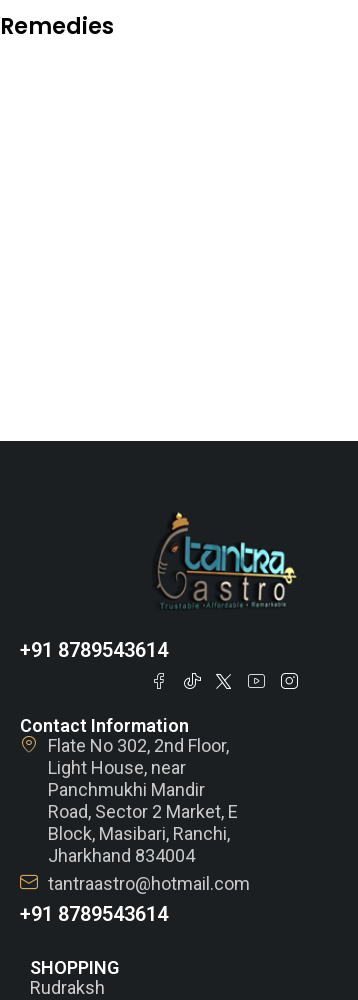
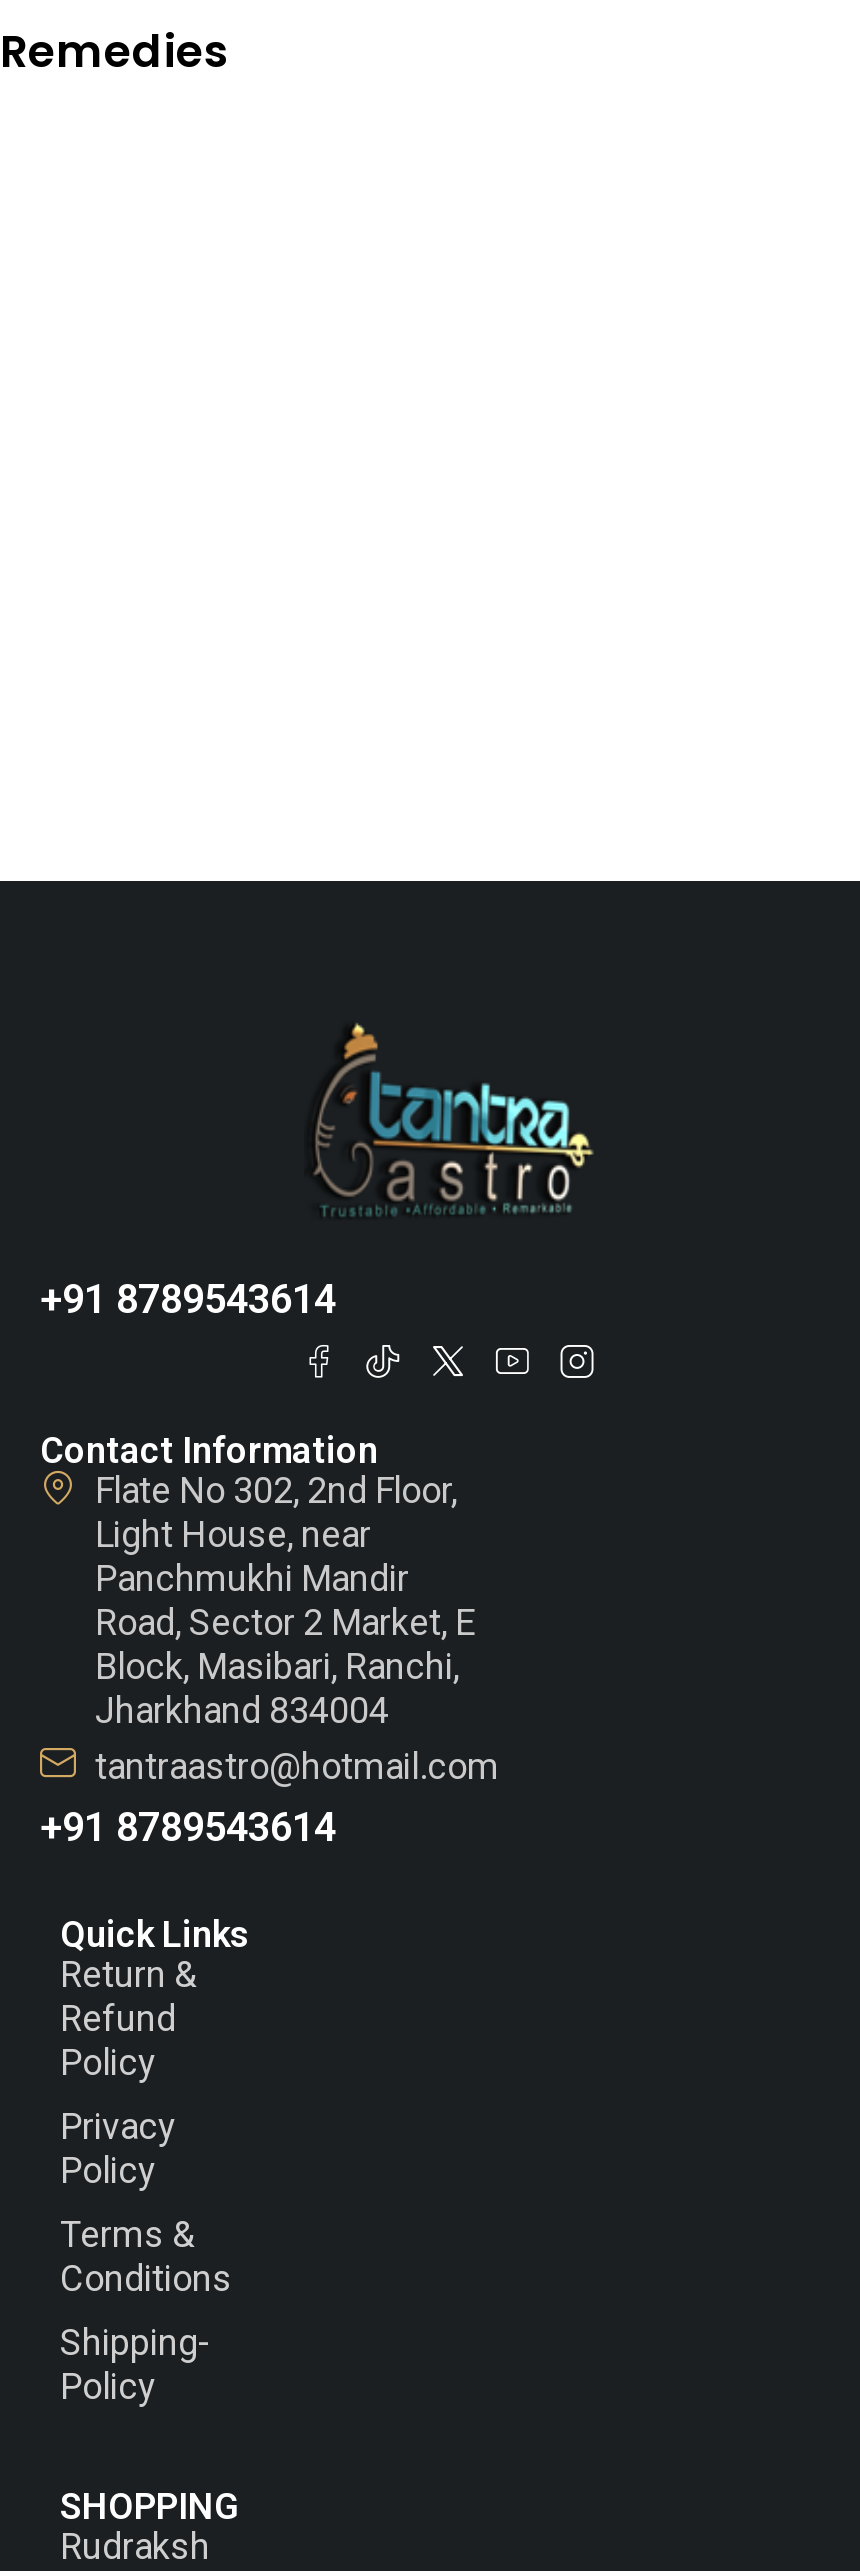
+ Quick Links
+ Return &
+ Refund
+ Policy
+ Privacy
+ Policy
+ Terms &
+ Conditions
+ Shipping-
+ Policy
